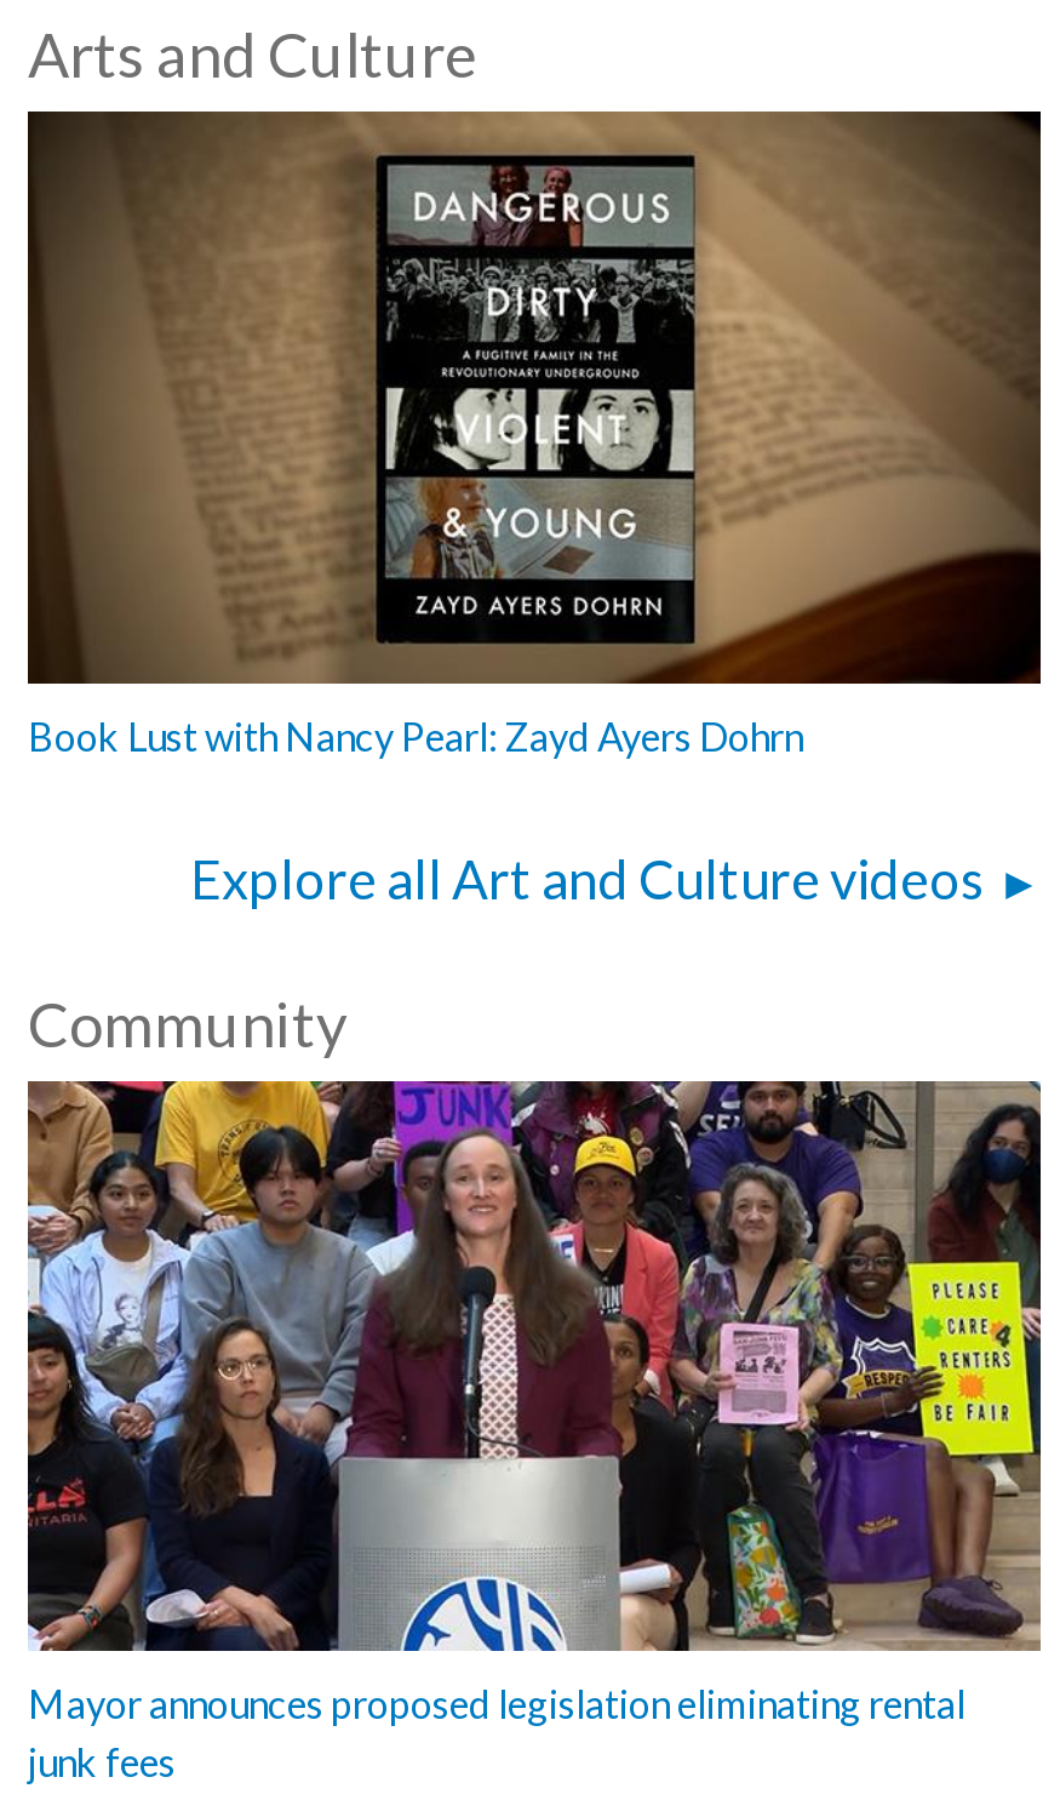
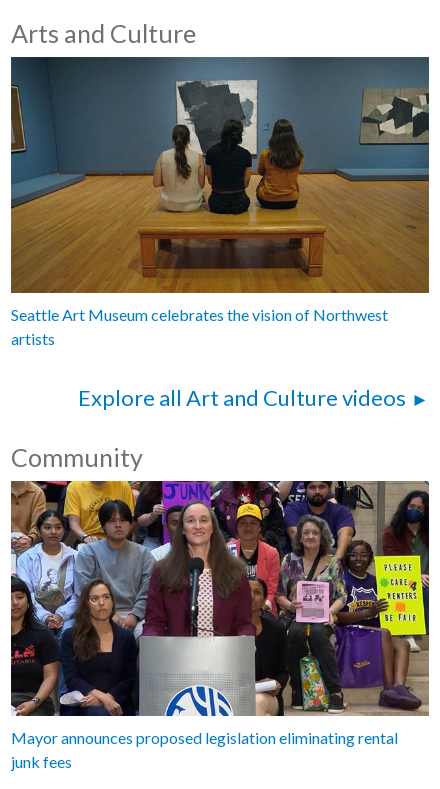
- [image]
- Book Lust with Nancy Pearl: Zayd Ayers Dohrn
+ [image]
+ Seattle Art Museum celebrates the vision of Northwest
+ artists
